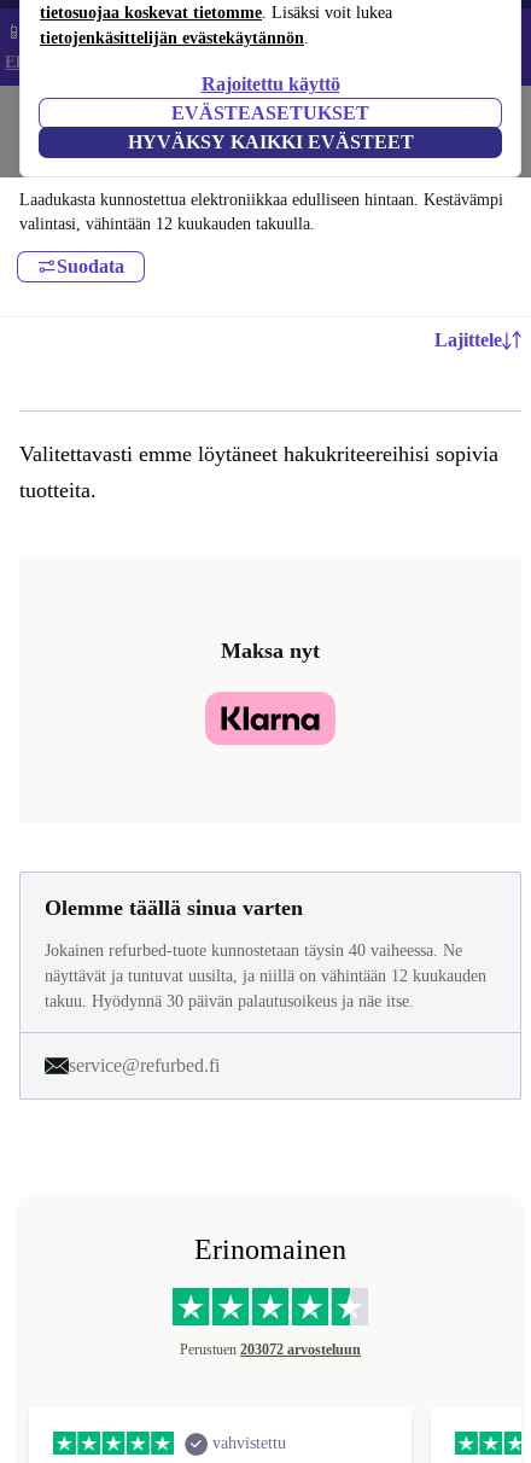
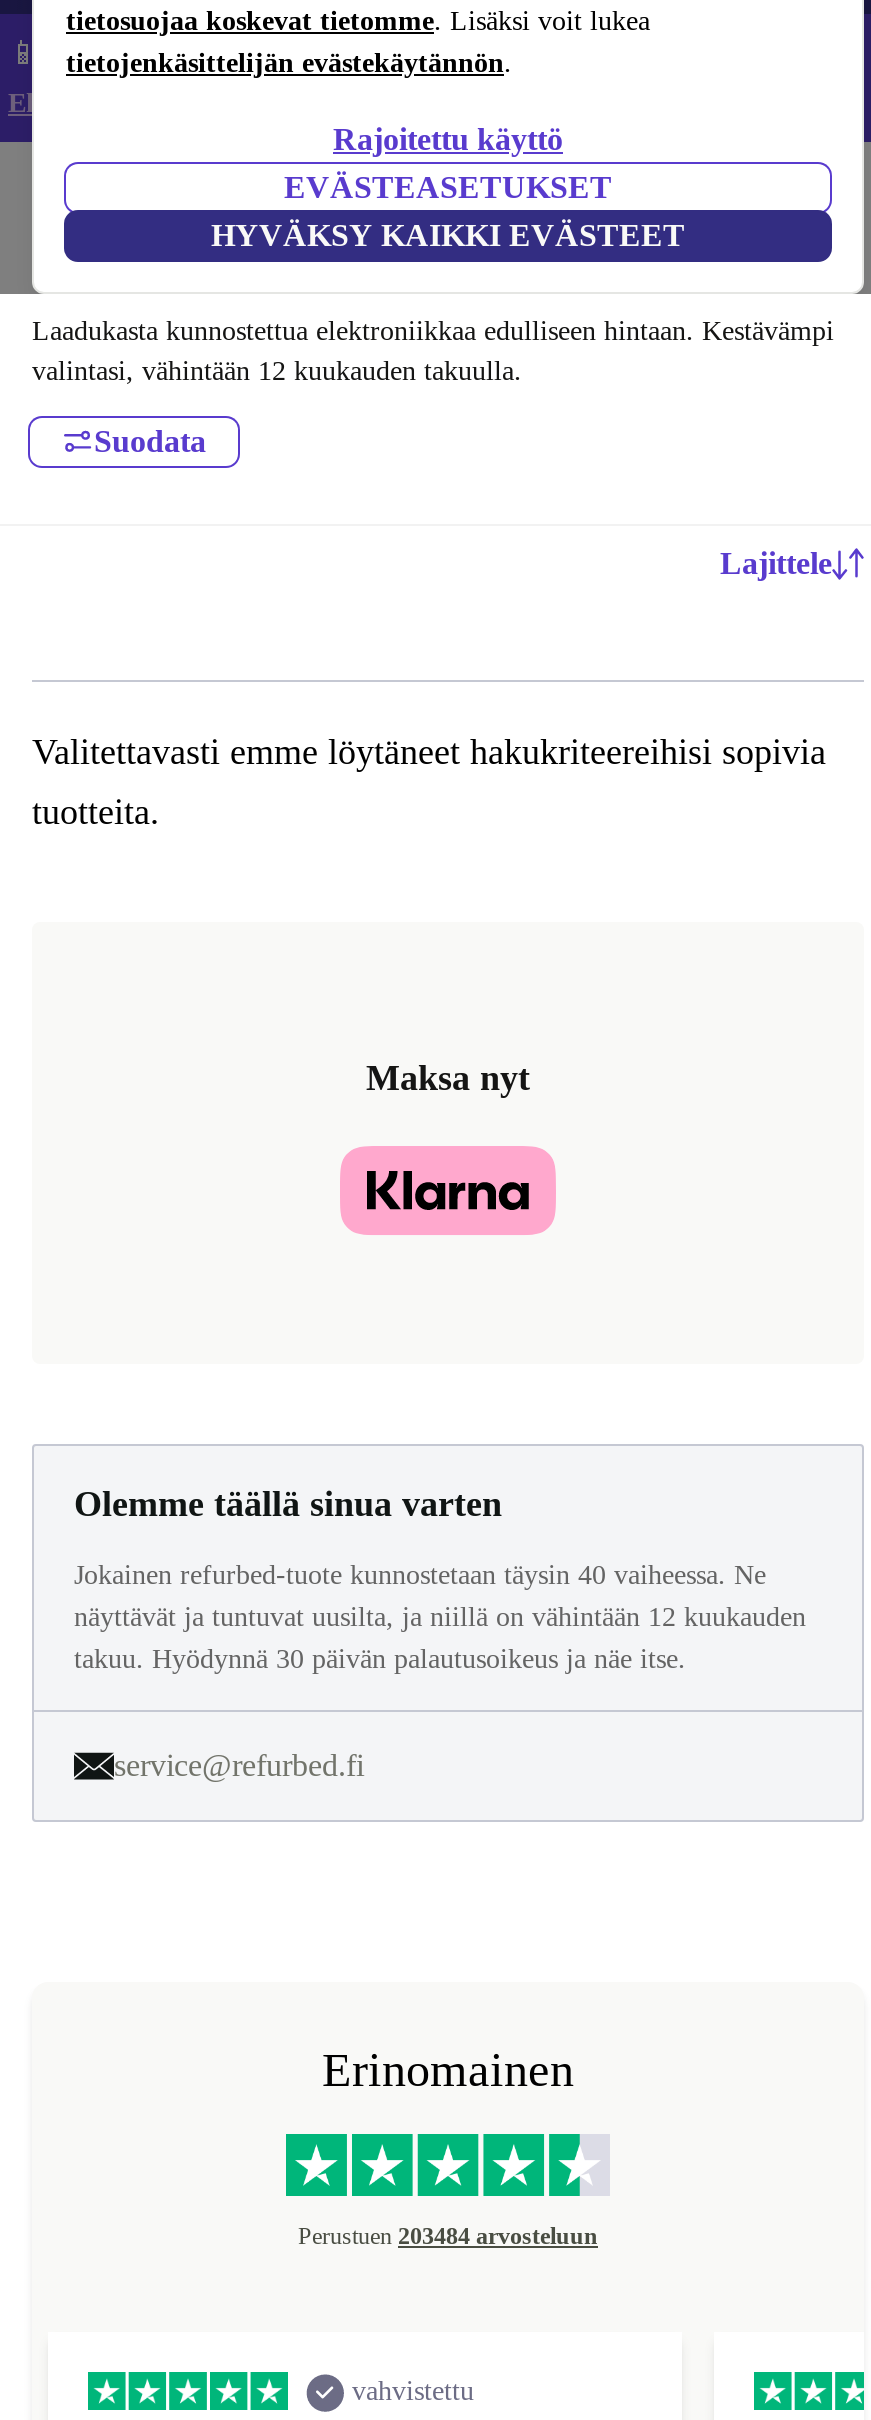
- Perustuen 203072 arvosteluun
+ Perustuen 203484 arvosteluun
